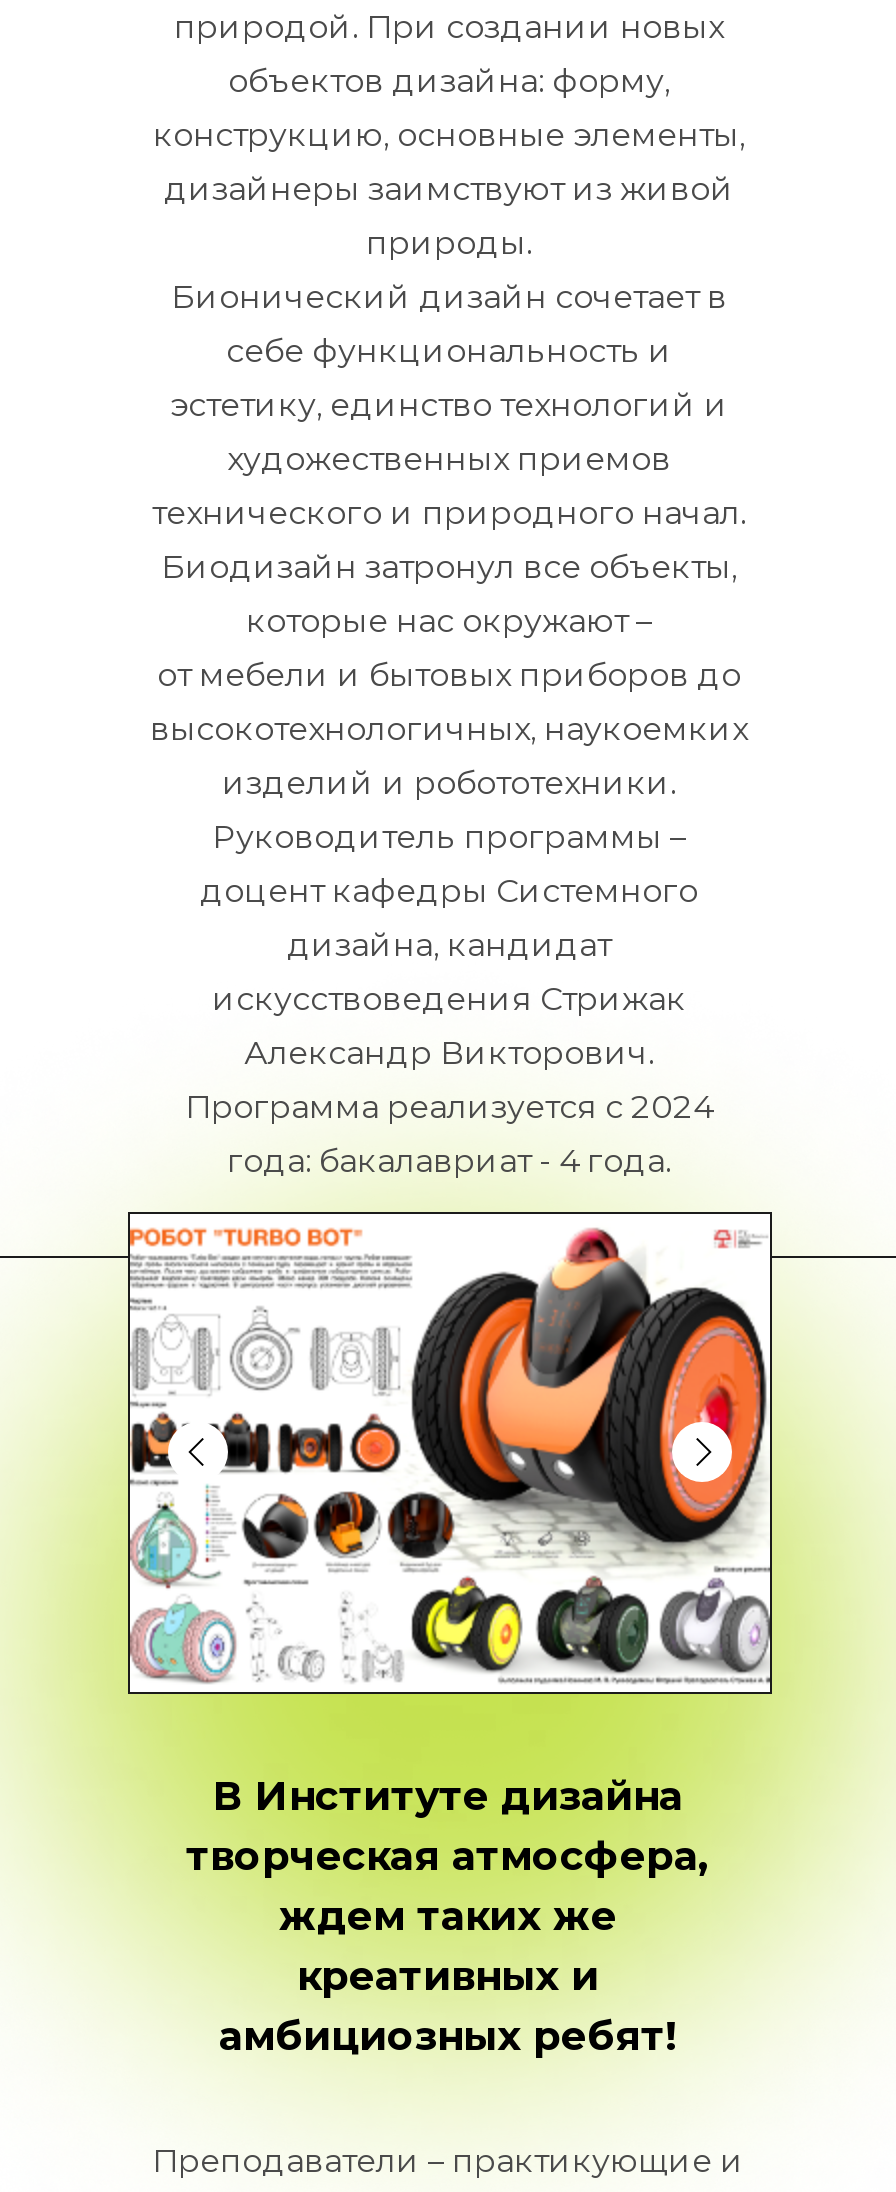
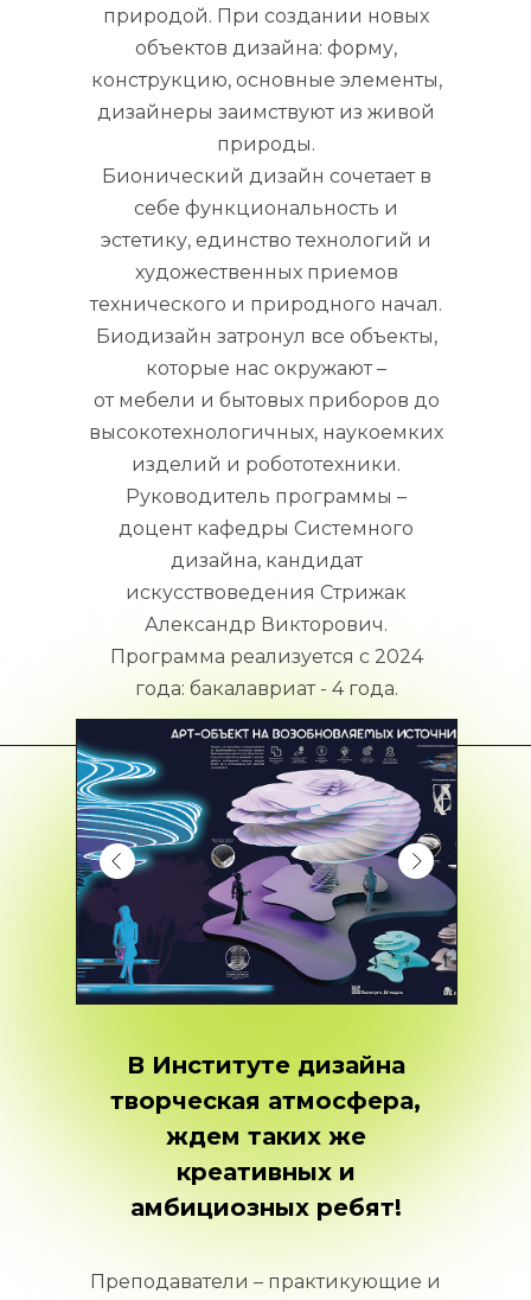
- [image]
+ [image]
